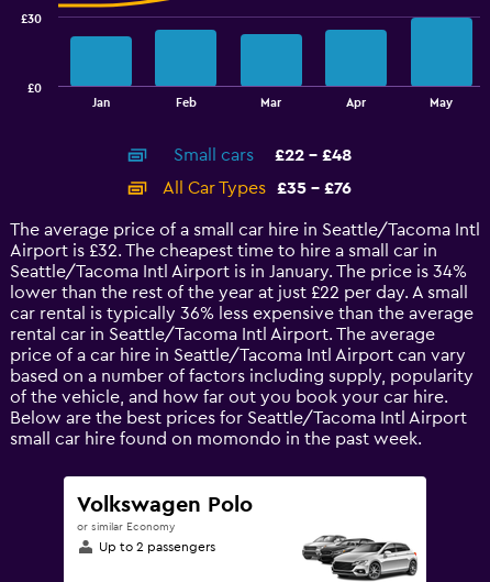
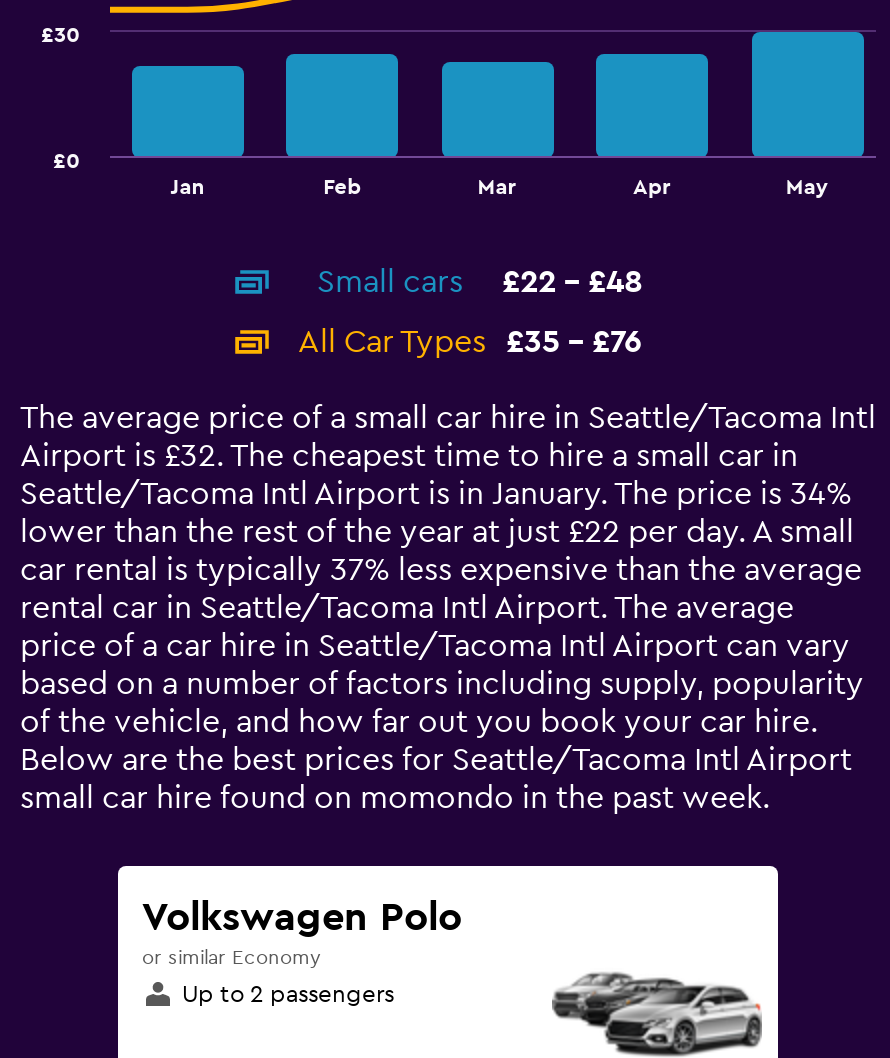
- car rental is typically 36% less expensive than the average
+ car rental is typically 37% less expensive than the average
